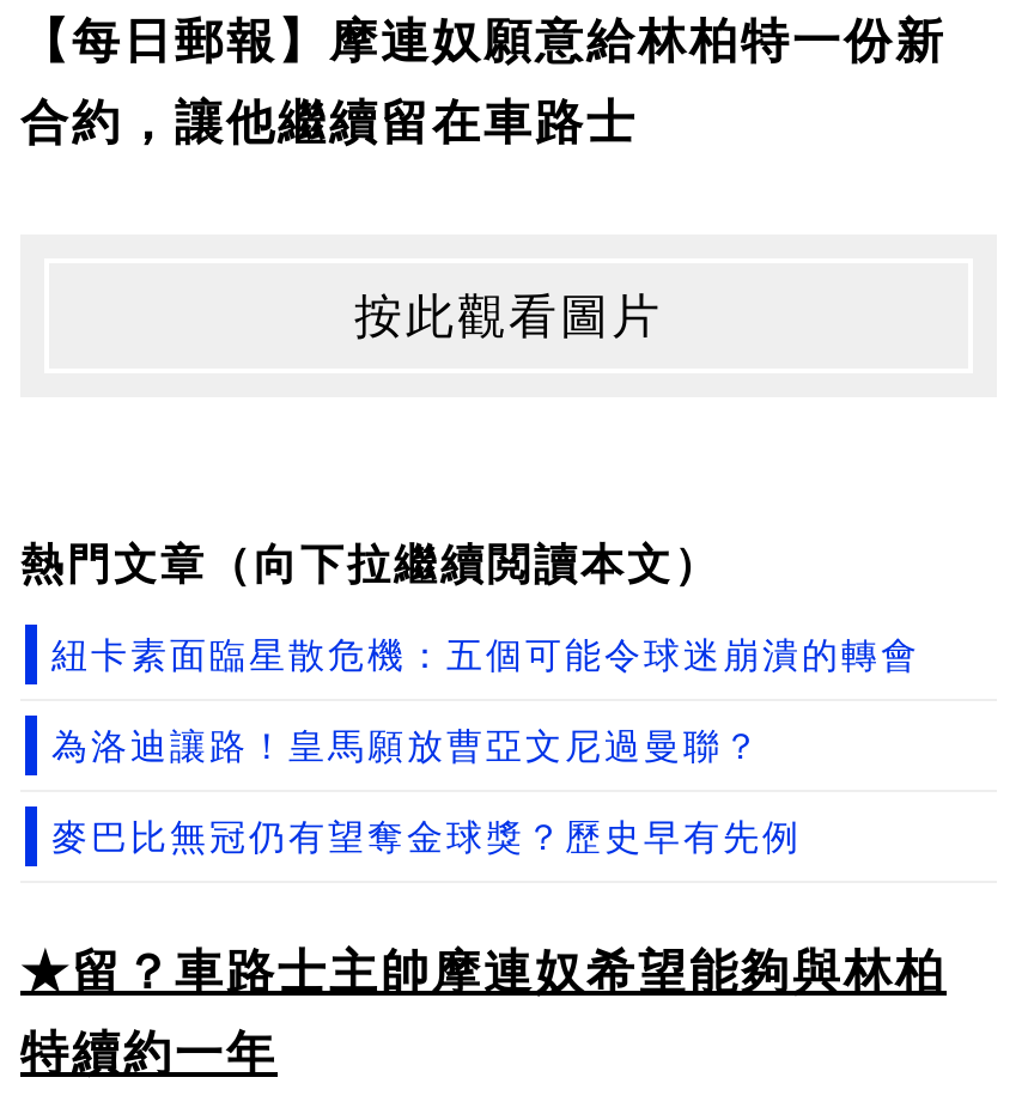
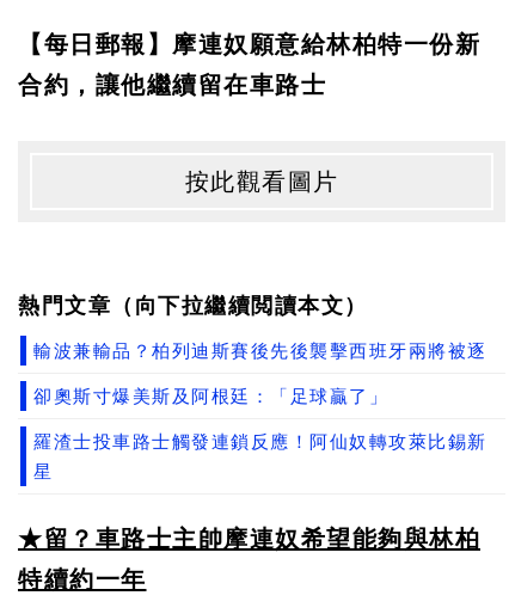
- 紐卡素面臨星散危機：五個可能令球迷崩潰的轉會
- 為洛迪讓路！皇馬願放曹亞文尼過曼聯？
- 麥巴比無冠仍有望奪金球獎？歷史早有先例
+ 輸波兼輸品？柏列迪斯賽後先後襲擊西班牙兩將被逐
+ 卻奧斯寸爆美斯及阿根廷：「足球贏了」
+ 羅渣士投車路士觸發連鎖反應！阿仙奴轉攻萊比錫新
+ 星
